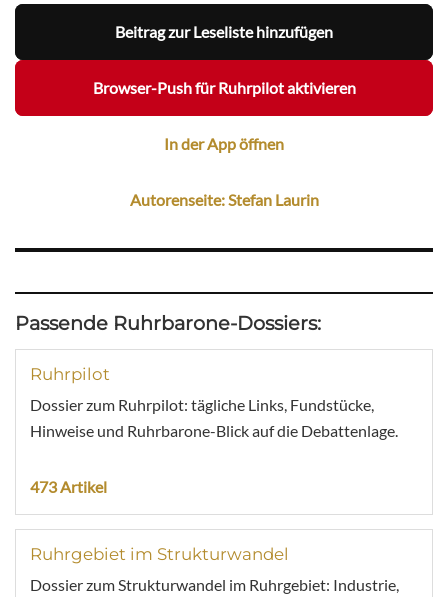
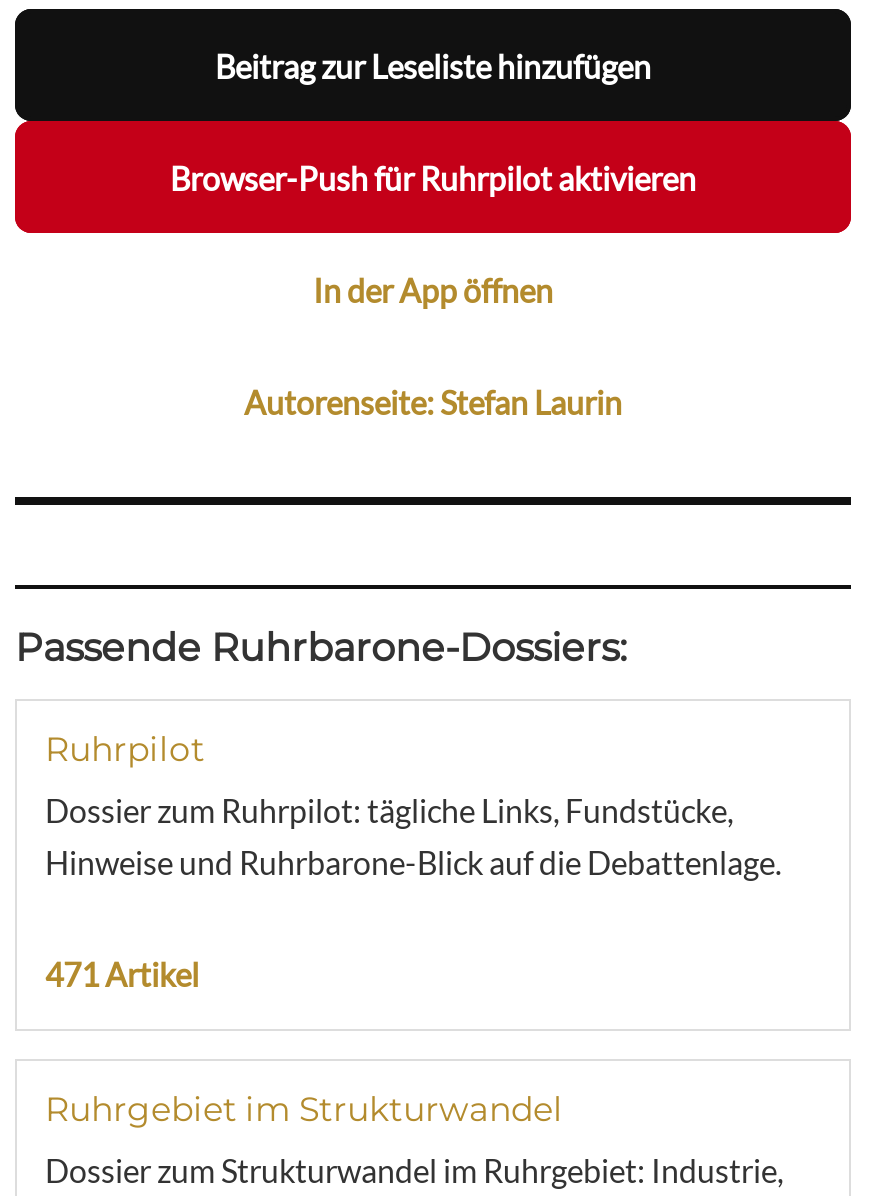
- 473 Artikel
+ 471 Artikel
